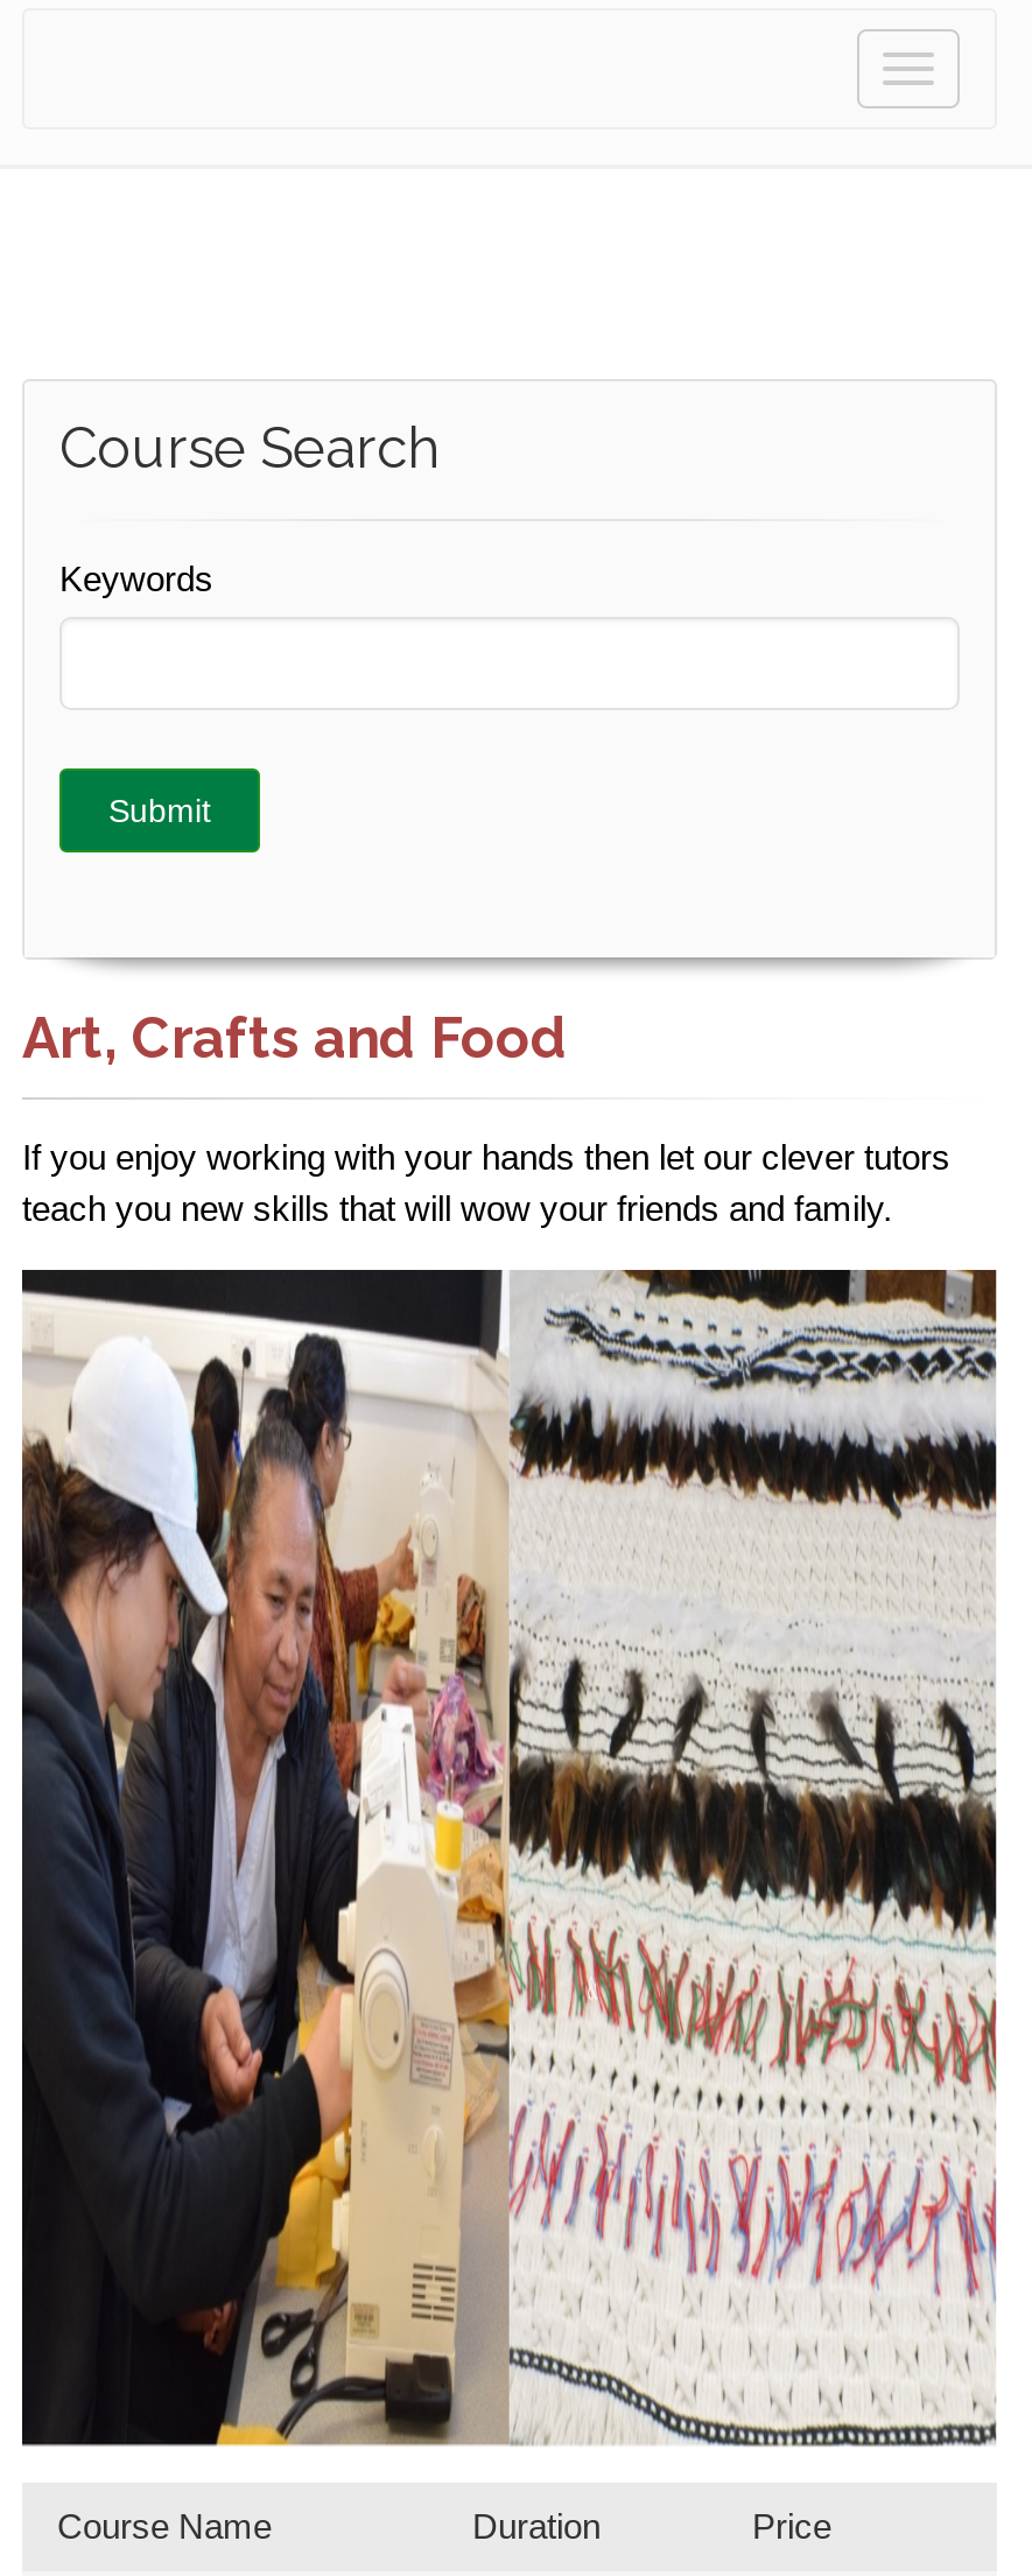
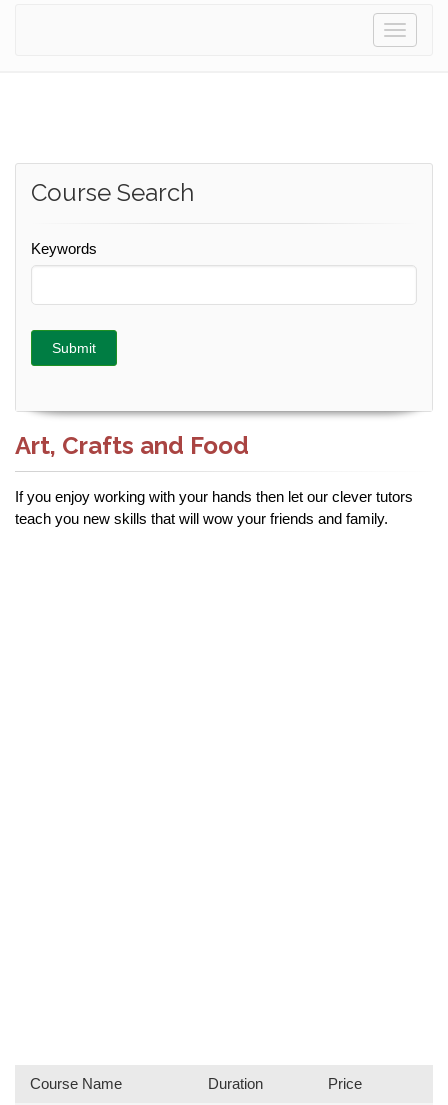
- [image]
